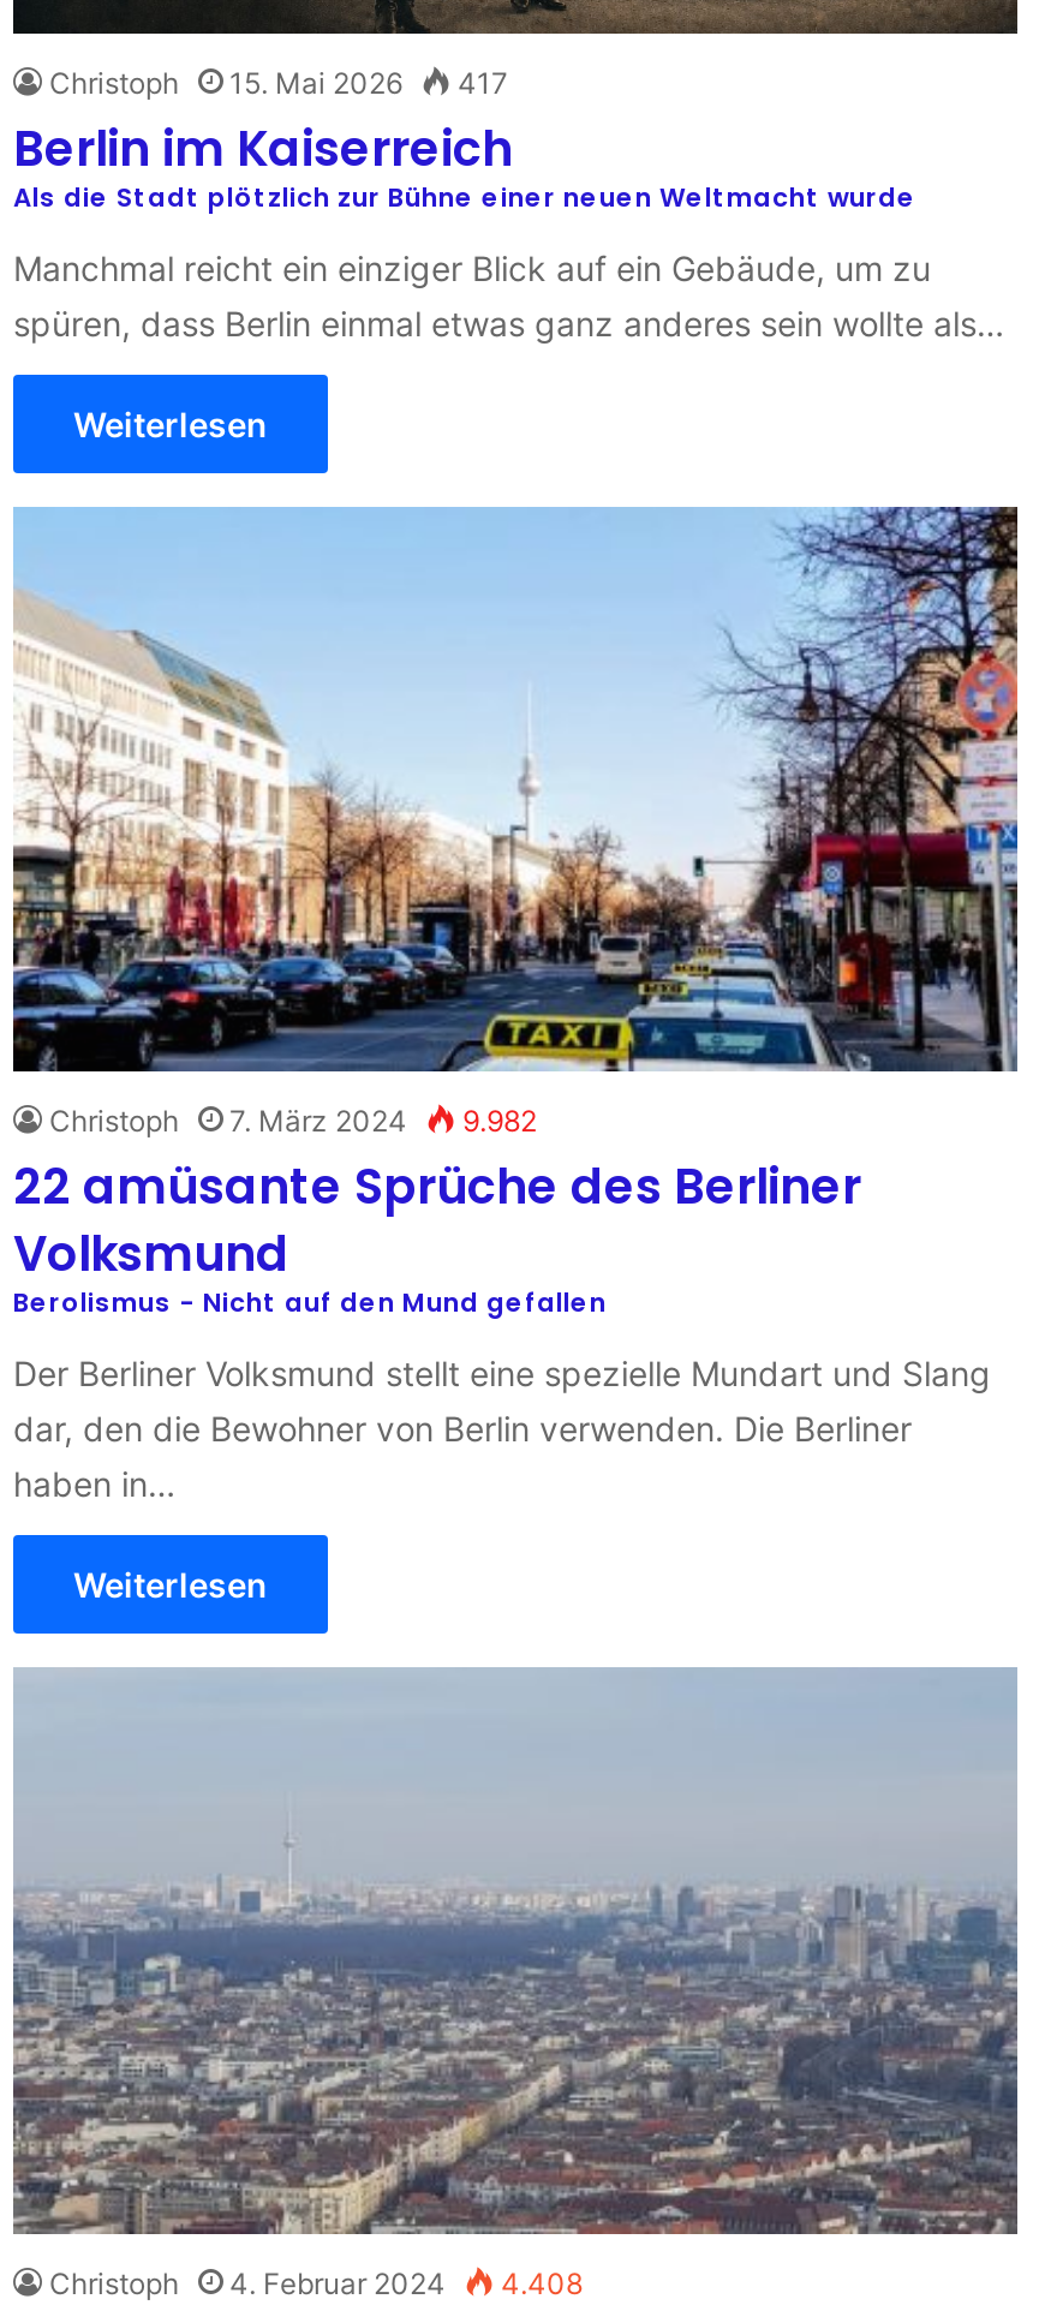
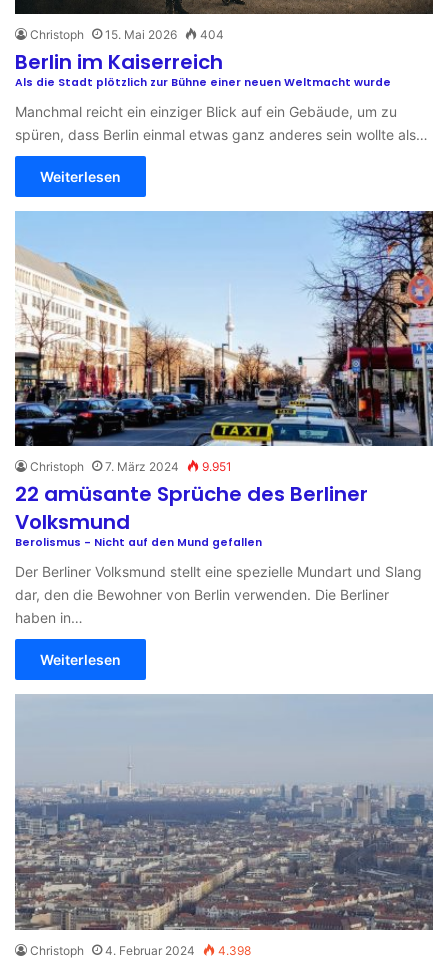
- Christoph 15. Mai 2026 417
+ Christoph 15. Mai 2026 404

- Christoph 7. März 2024 9.982
+ Christoph 7. März 2024 9.951

- Christoph 4. Februar 2024 4.408
+ Christoph 4. Februar 2024 4.398
